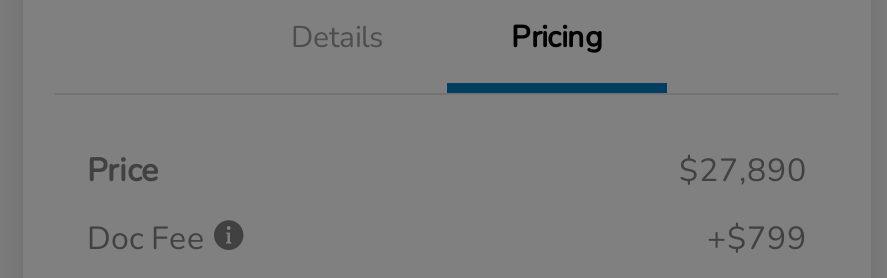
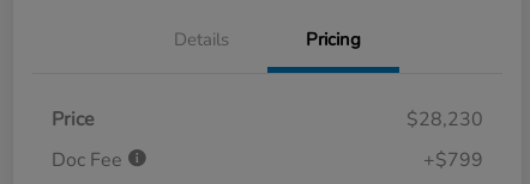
- $27,890
+ $28,230
